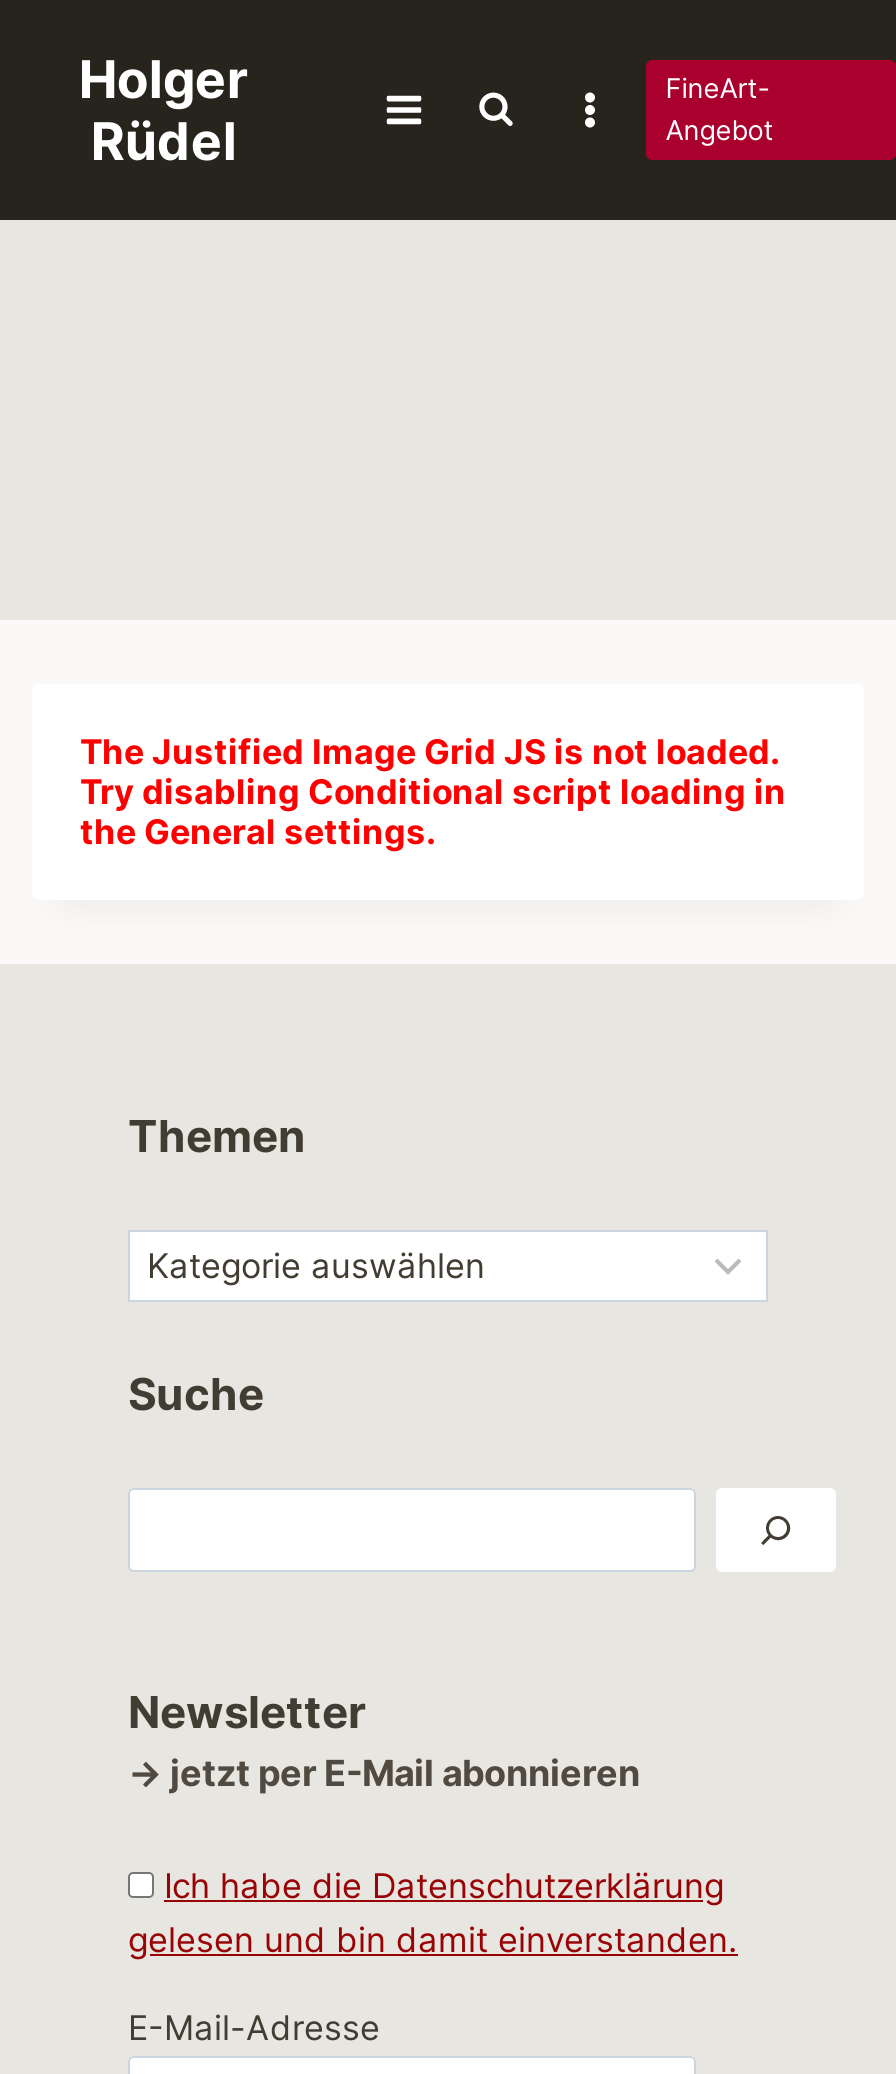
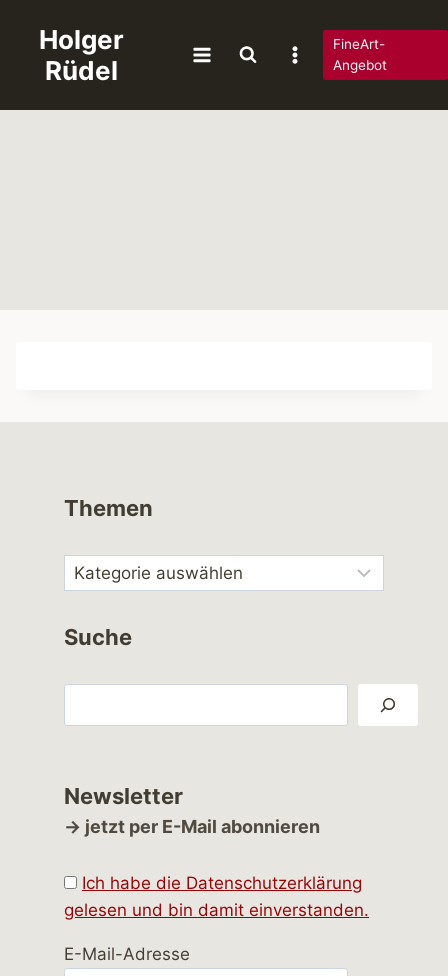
- The Justified Image Grid JS is not loaded.
- Try disabling Conditional script loading in
- the General settings.
